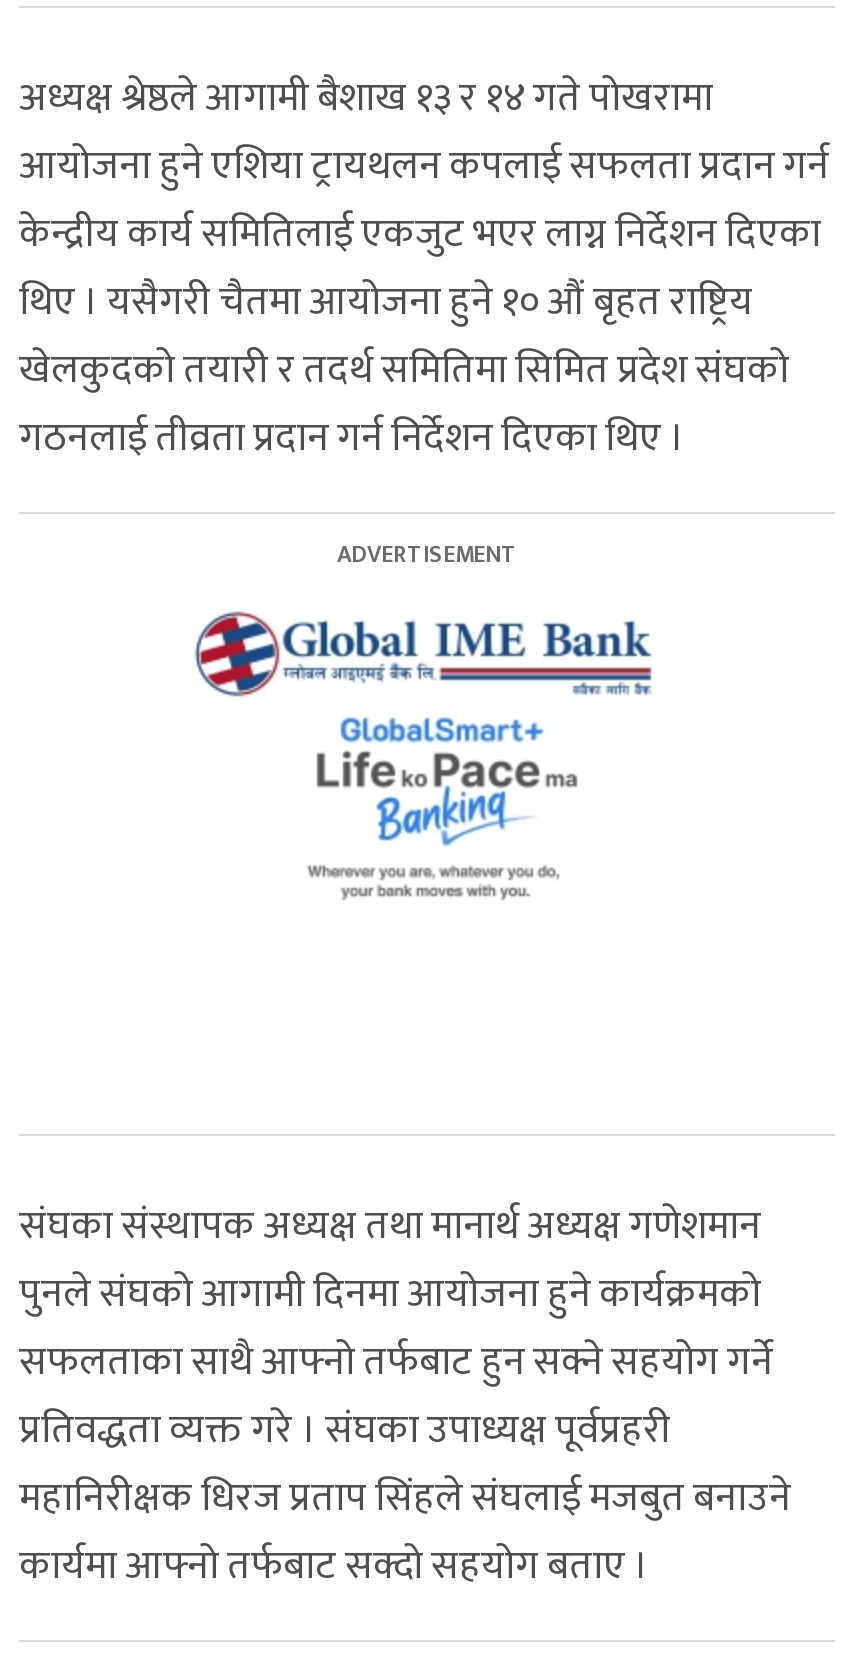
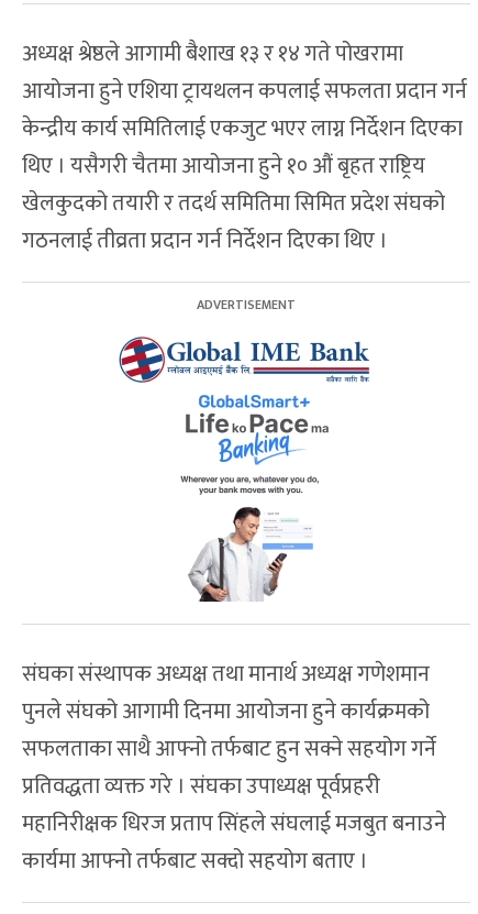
+ [image]
